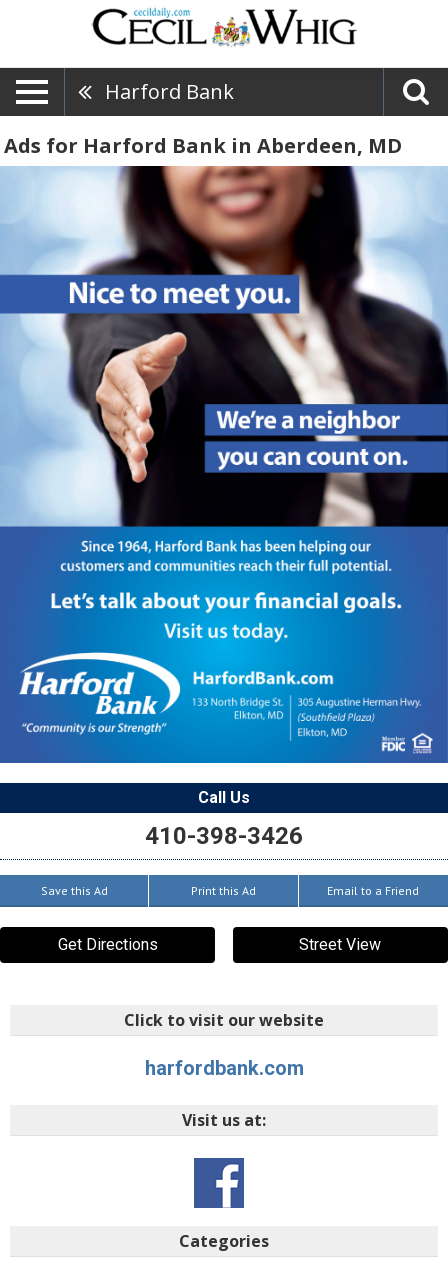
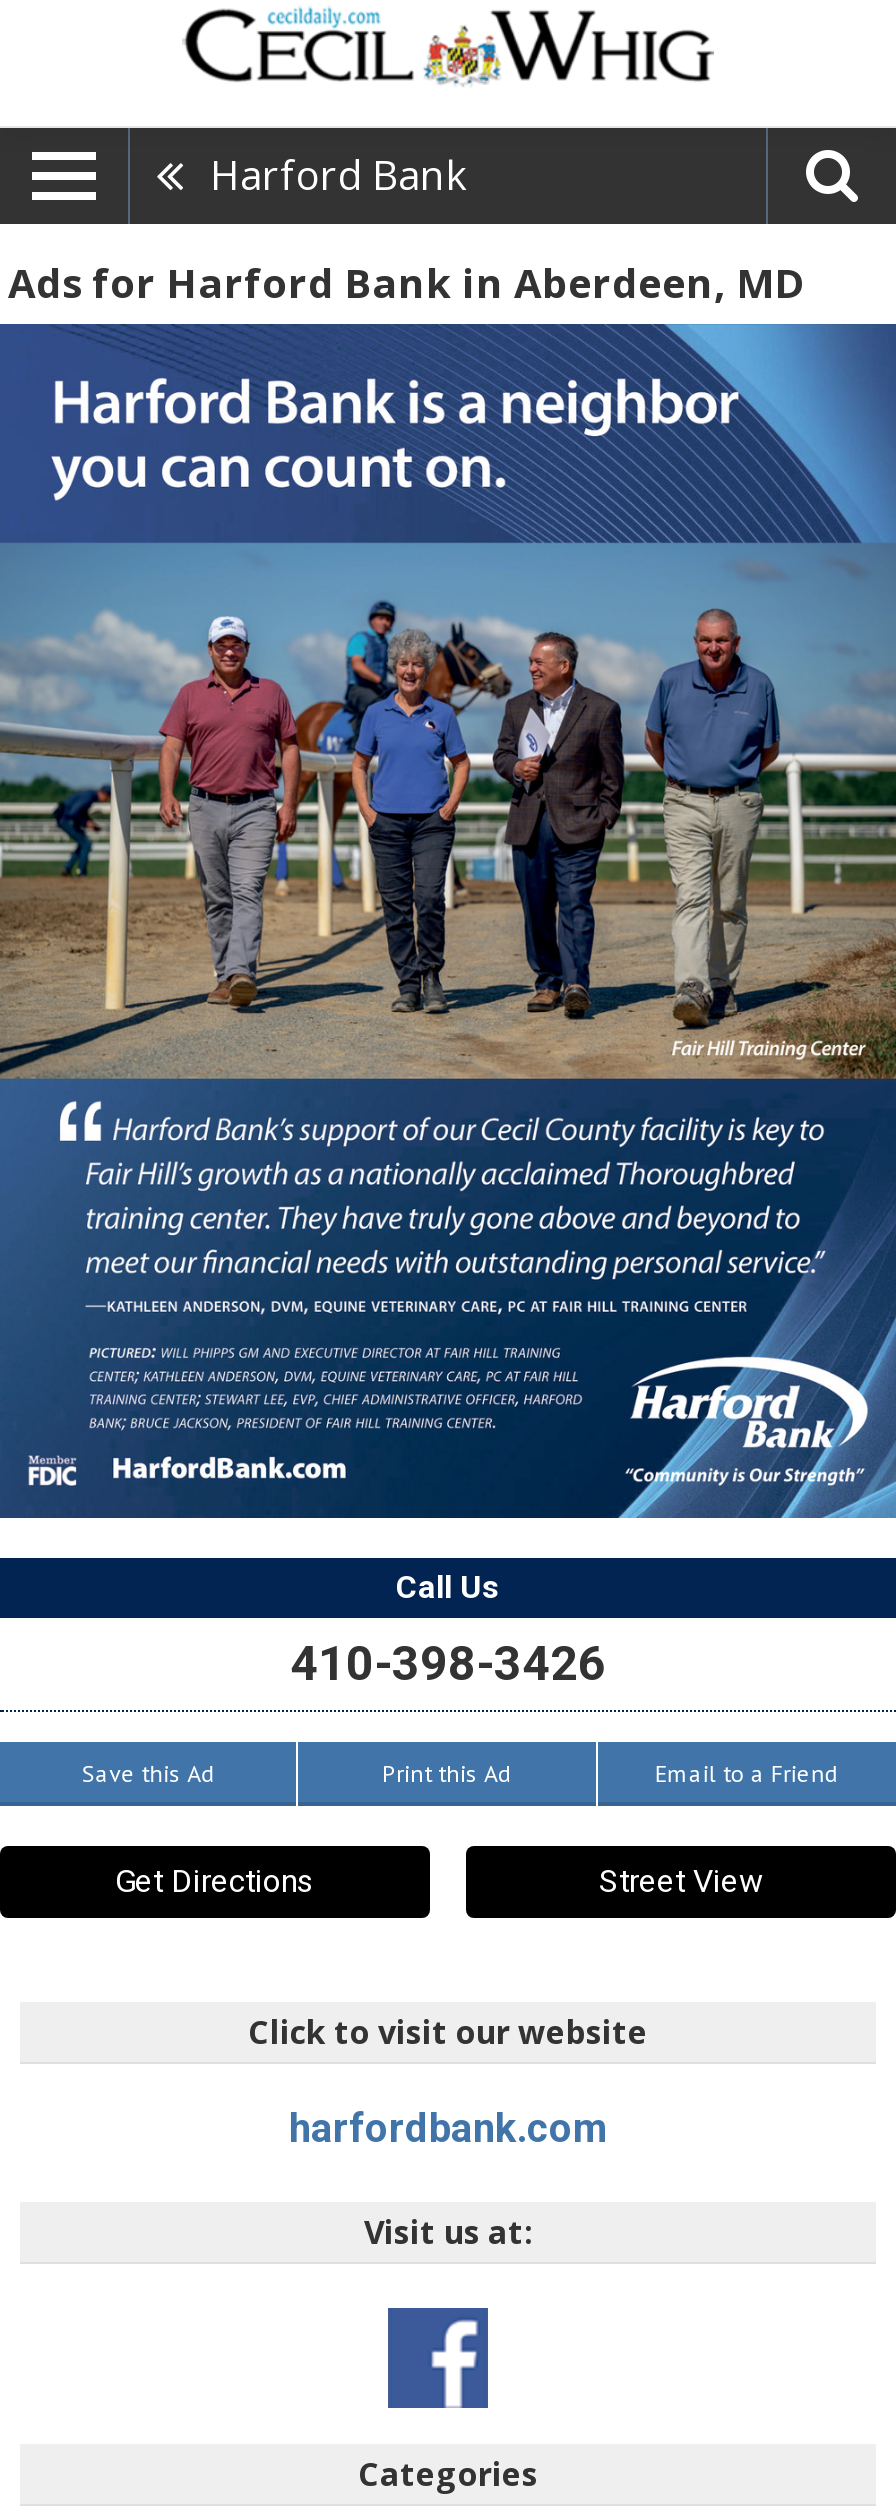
- [image]
+ [image]
